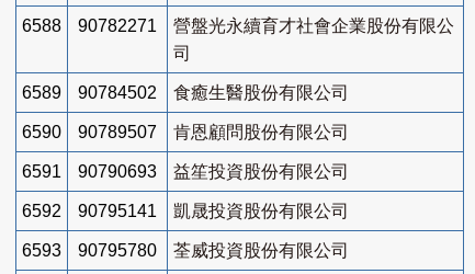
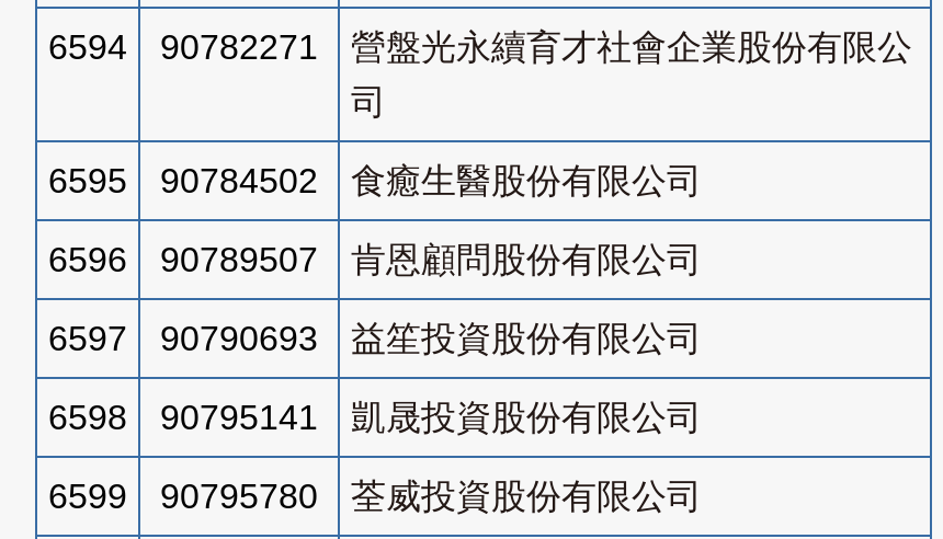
- 6588 90782271 營盤光永續育才社會企業股份有限公
+ 6594 90782271 營盤光永續育才社會企業股份有限公

- 6589 90784502 食癒生醫股份有限公司
+ 6595 90784502 食癒生醫股份有限公司

- 6590 90789507 肯恩顧問股份有限公司
+ 6596 90789507 肯恩顧問股份有限公司

- 6591 90790693 益笙投資股份有限公司
+ 6597 90790693 益笙投資股份有限公司

- 6592 90795141 凱晟投資股份有限公司
+ 6598 90795141 凱晟投資股份有限公司

- 6593 90795780 荃威投資股份有限公司
+ 6599 90795780 荃威投資股份有限公司
